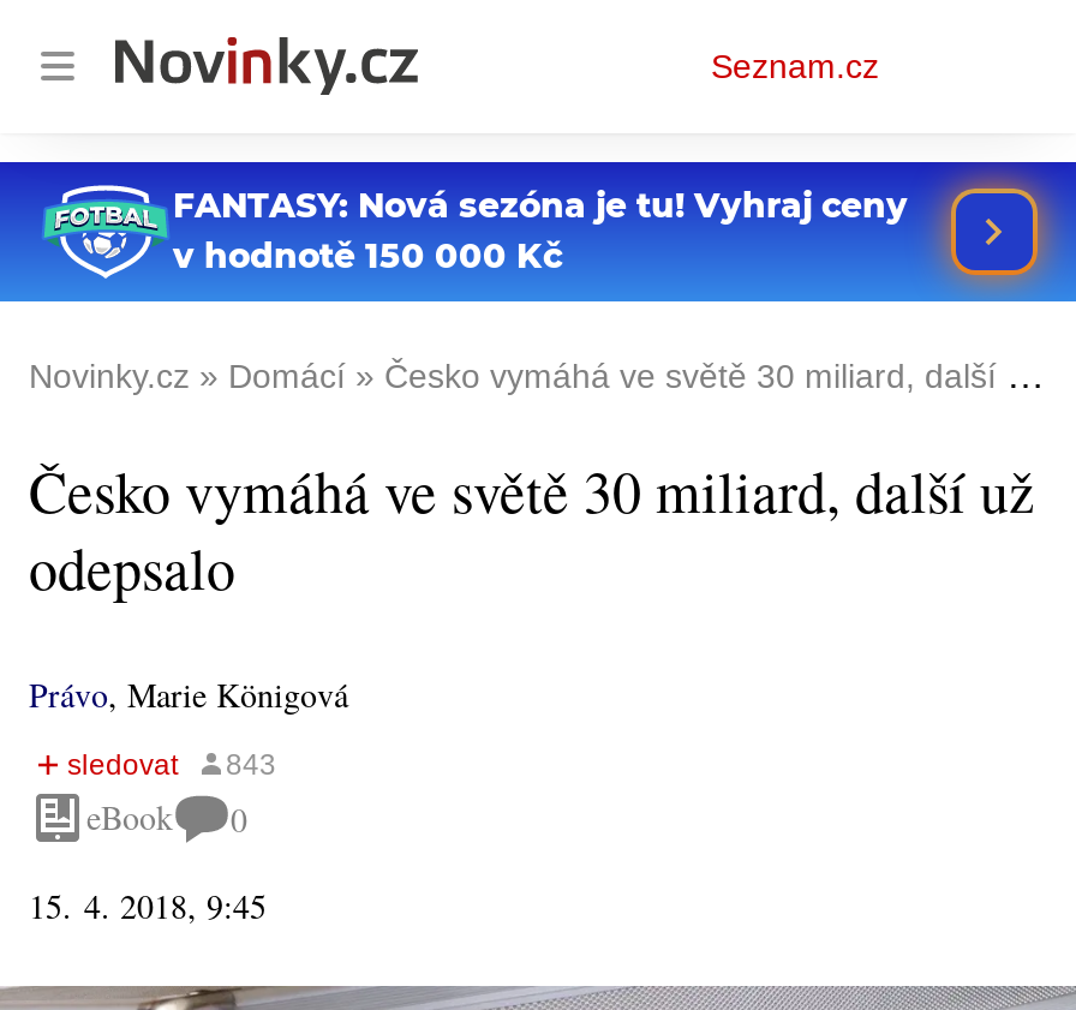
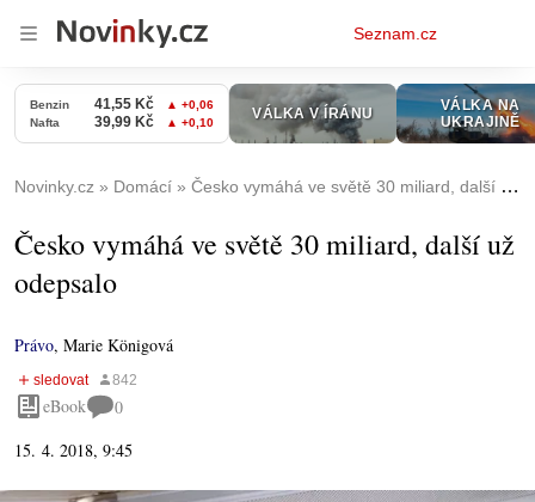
- [image]
+ [image]
